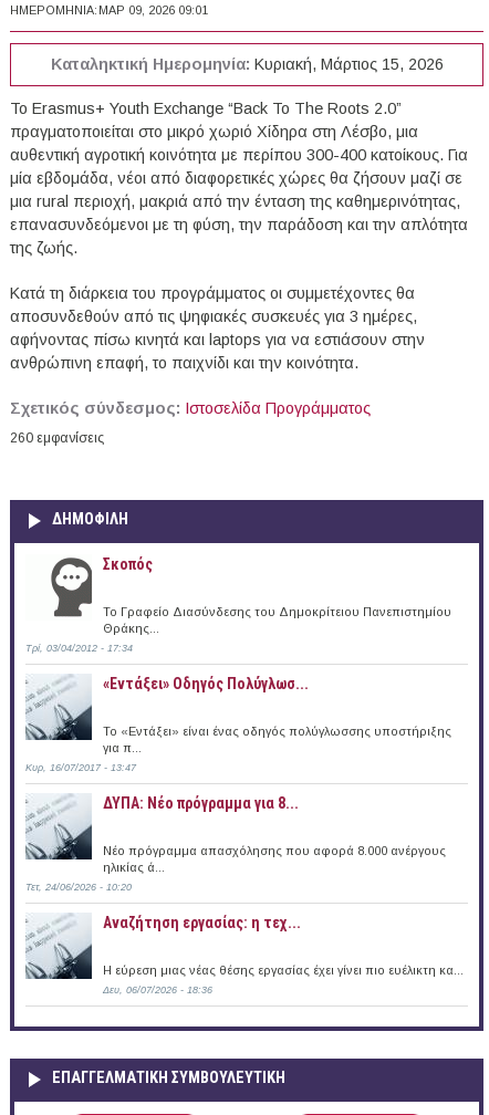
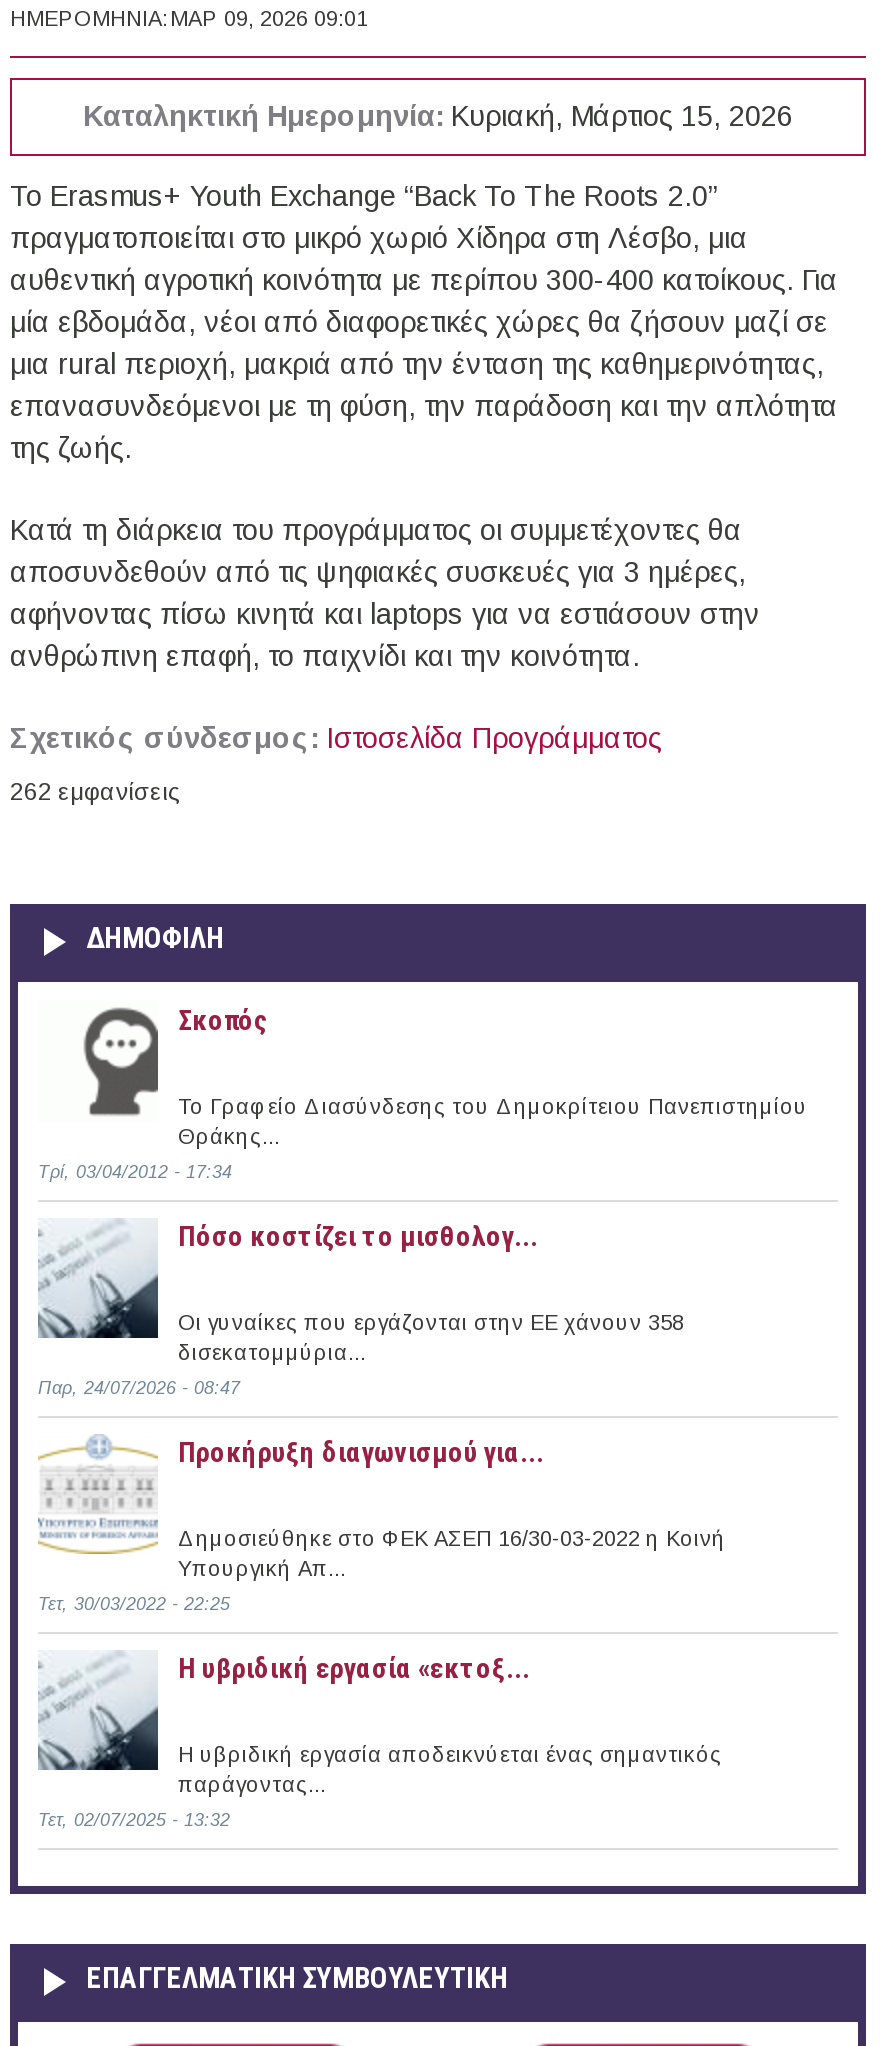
- 260 εμφανίσεις
+ 262 εμφανίσεις

- «Εντάξει» Oδηγός Πολύγλωσ...
+ Πόσο κοστίζει το μισθολογ...

- Το «Εντάξει» είναι ένας οδηγός πολύγλωσσης υποστήριξης
- για π...
+ Οι γυναίκες που εργάζονται στην ΕΕ χάνουν 358
+ δισεκατομμύρια...

- Κυρ, 16/07/2017 - 13:47
+ Παρ, 24/07/2026 - 08:47

- ΔΥΠΑ: Νέο πρόγραμμα για 8...
+ Προκήρυξη διαγωνισμού για...

- [image]
- Νέο πρόγραμμα απασχόλησης που αφορά 8.000 ανέργους
- ηλικίας ά...
+ [image]
+ Δημοσιεύθηκε στο ΦΕΚ ΑΣΕΠ 16/30-03-2022 η Κοινή
+ Υπουργική Απ...

- Τετ, 24/06/2026 - 10:20
+ Τετ, 30/03/2022 - 22:25

- Αναζήτηση εργασίας: η τεχ...
+ Η υβριδική εργασία «εκτοξ...

- Η εύρεση μιας νέας θέσης εργασίας έχει γίνει πιο ευέλικτη κα...
+ Η υβριδική εργασία αποδεικνύεται ένας σημαντικός
+ παράγοντας...

- Δευ, 06/07/2026 - 18:36
+ Τετ, 02/07/2025 - 13:32
